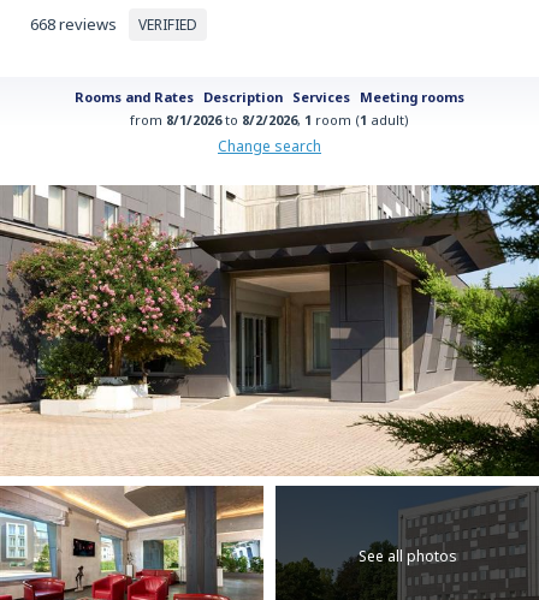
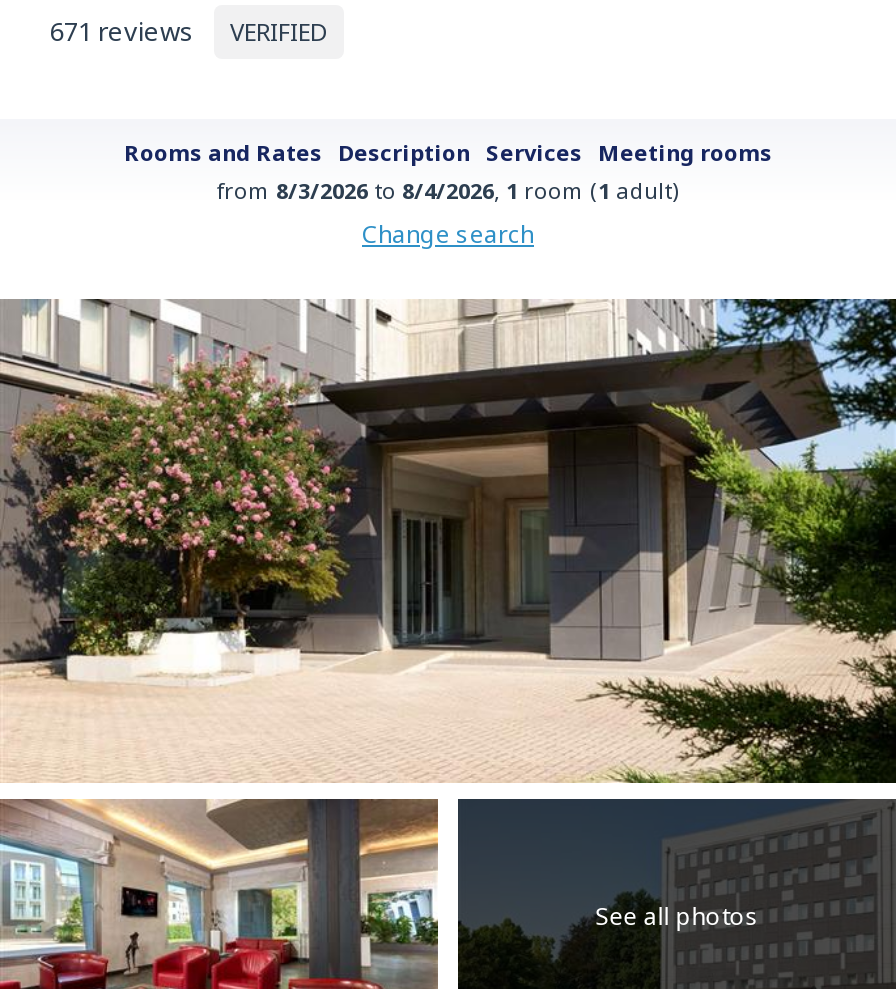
- 668 reviews VERIFIED
+ 671 reviews VERIFIED

- from 8/1/2026 to 8/2/2026, 1 room (1 adult)
+ from 8/3/2026 to 8/4/2026, 1 room (1 adult)
